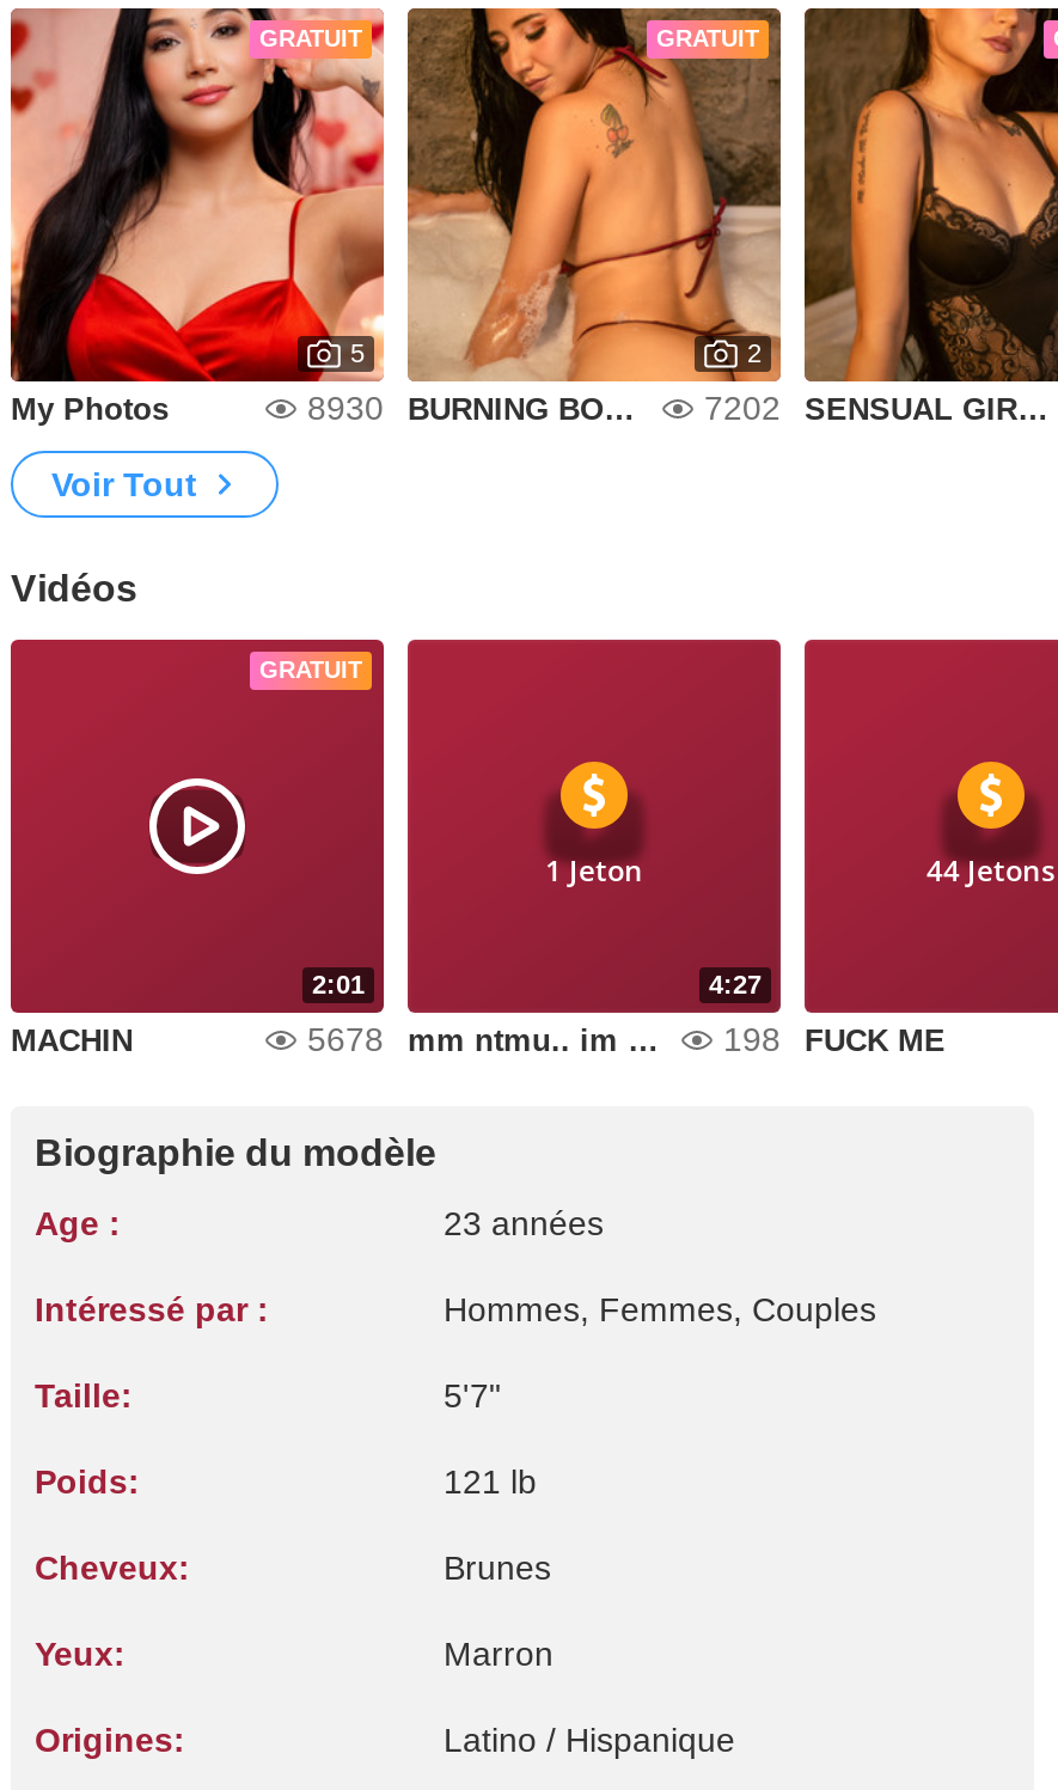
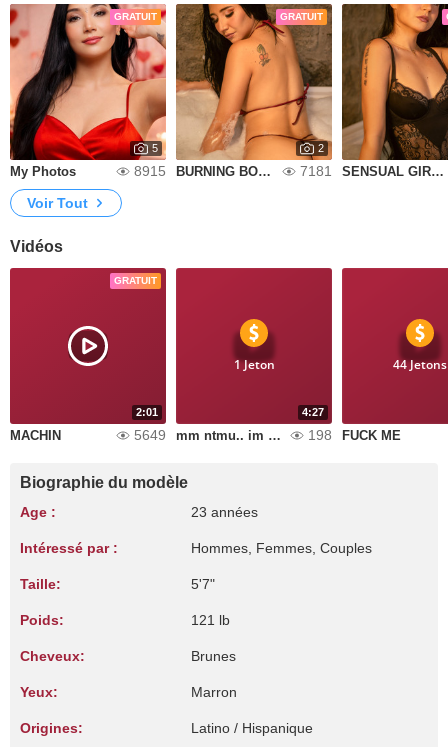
- 8930
+ 8915

- 7202
+ 7181

- 5678
+ 5649
